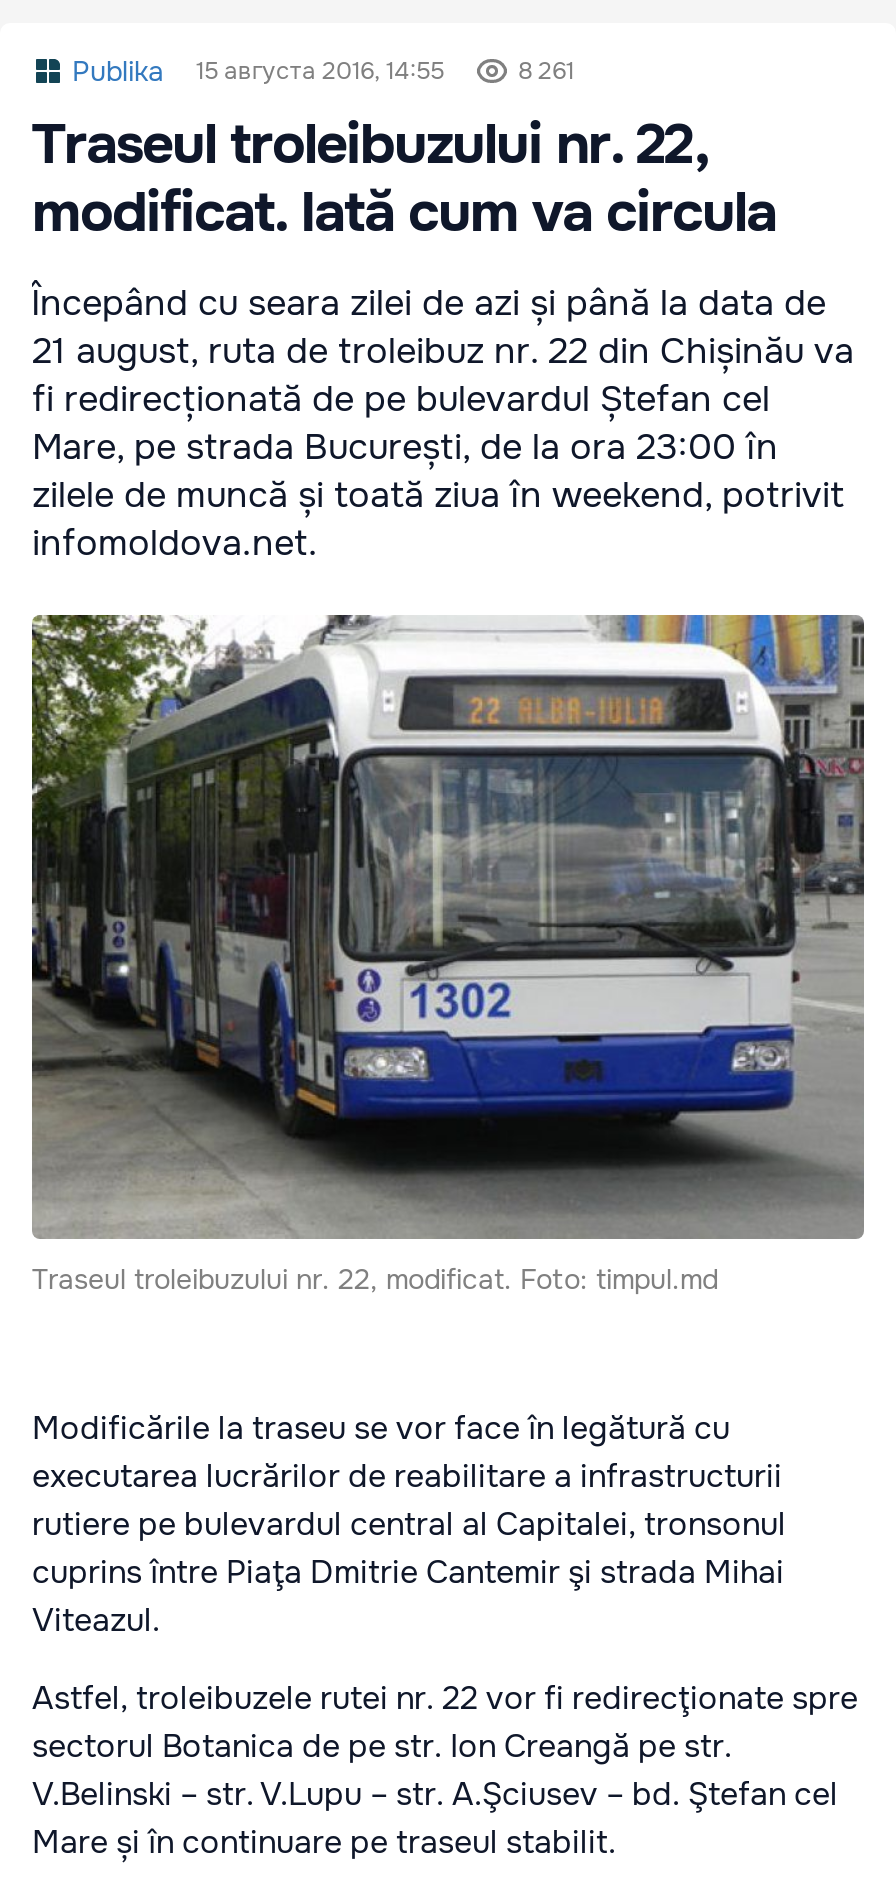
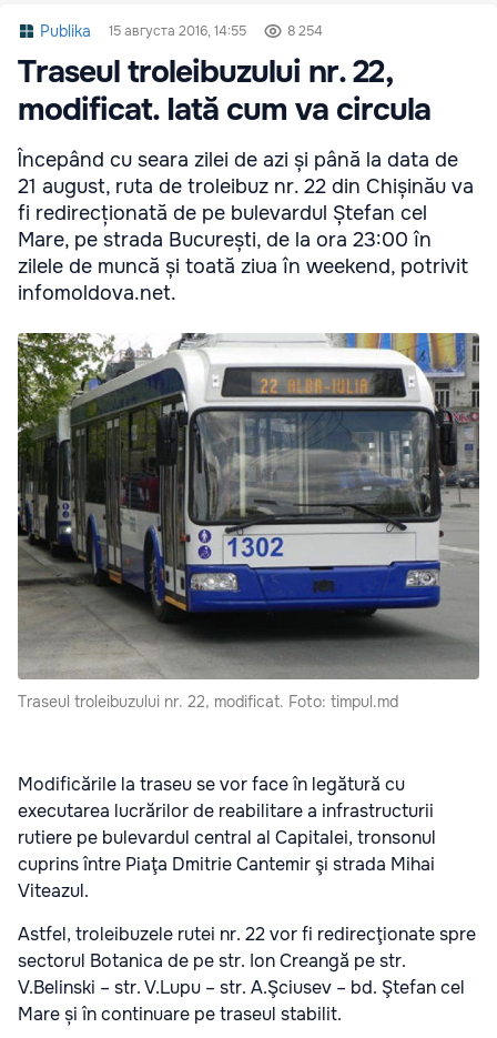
- 8 261
+ 8 254
